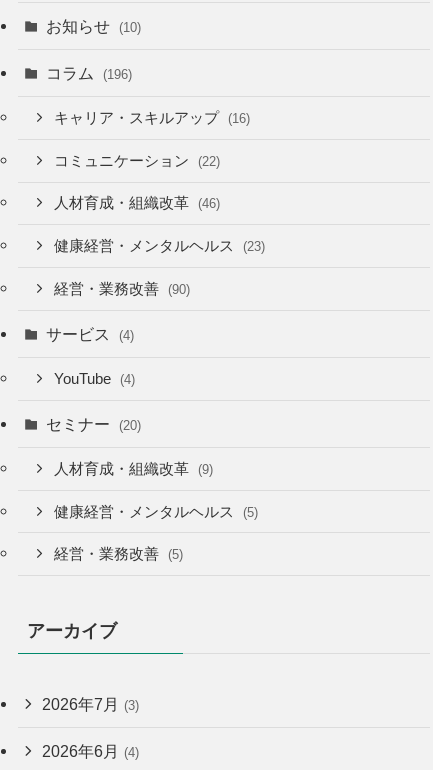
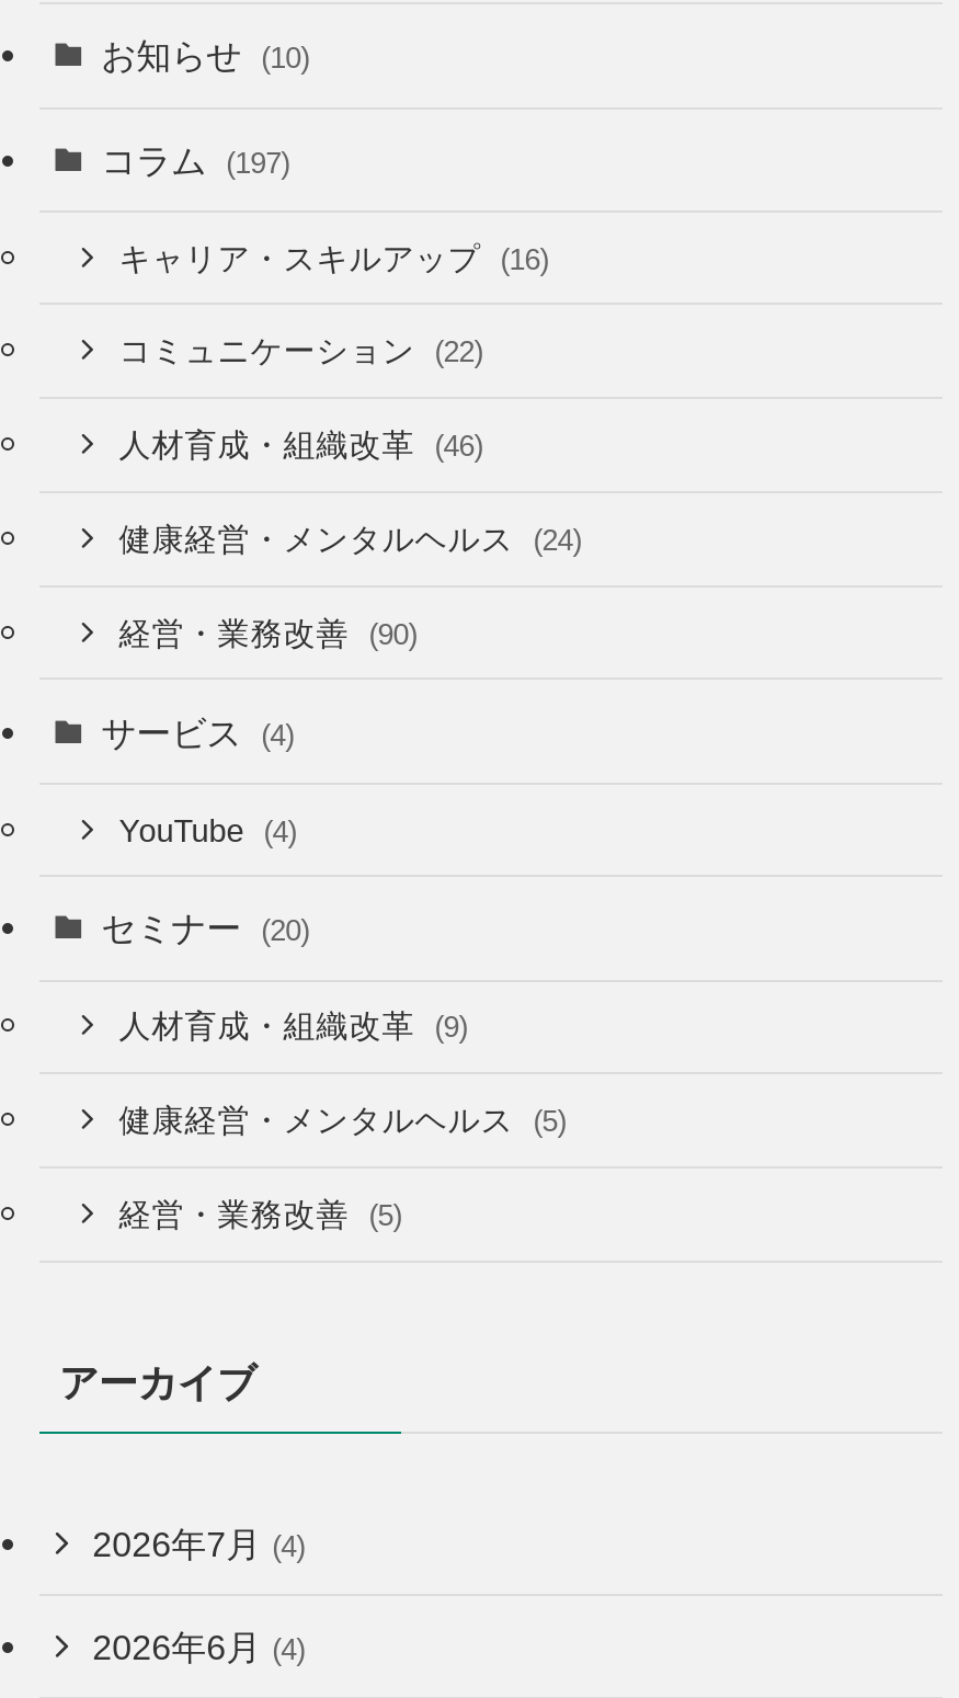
- コラム (196)
+ コラム (197)

- 健康経営・メンタルヘルス (23)
+ 健康経営・メンタルヘルス (24)

- 2026年7月(3)
+ 2026年7月(4)
